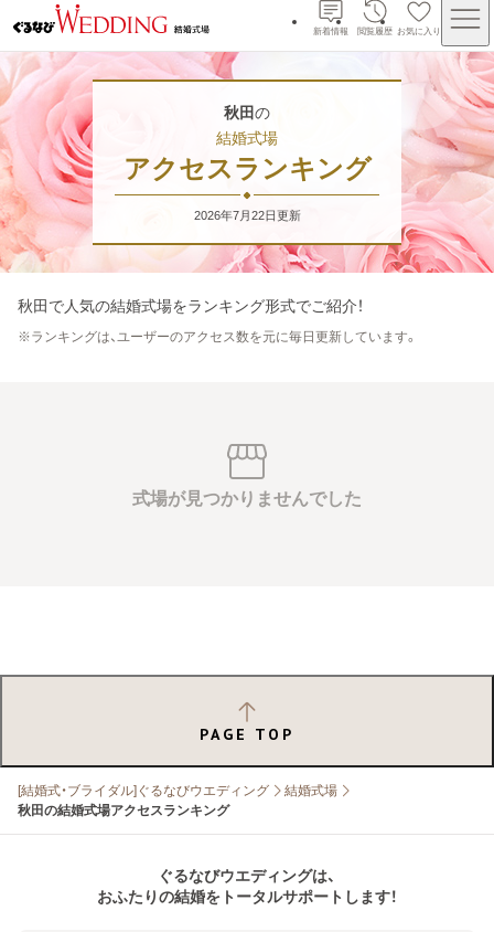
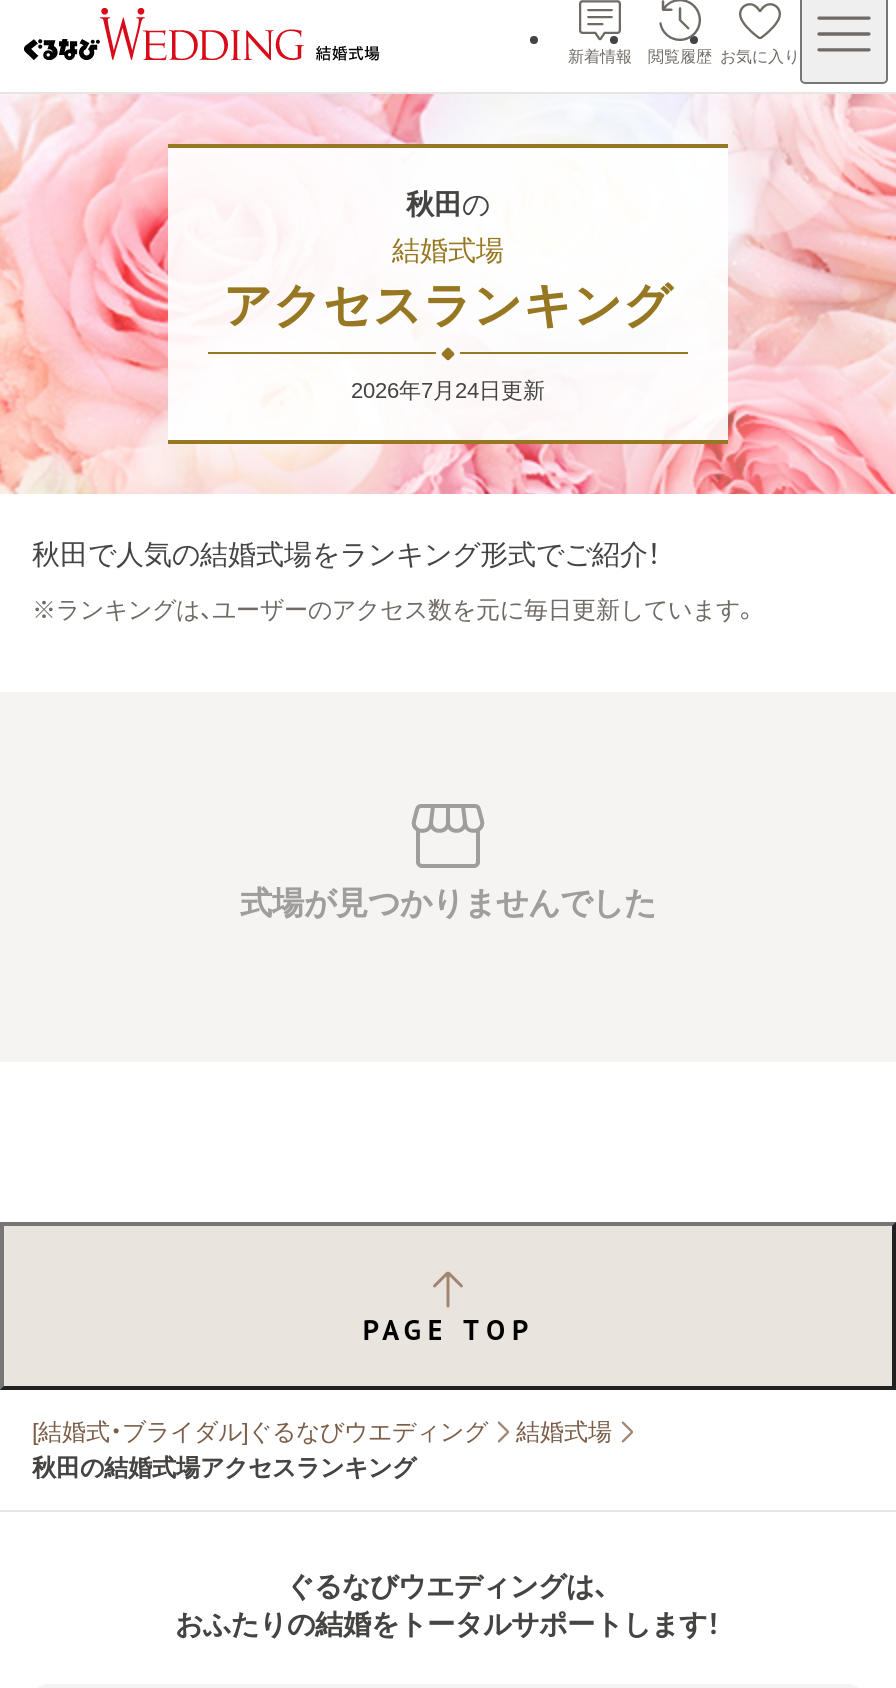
- 2026年7月22日更新
+ 2026年7月24日更新
